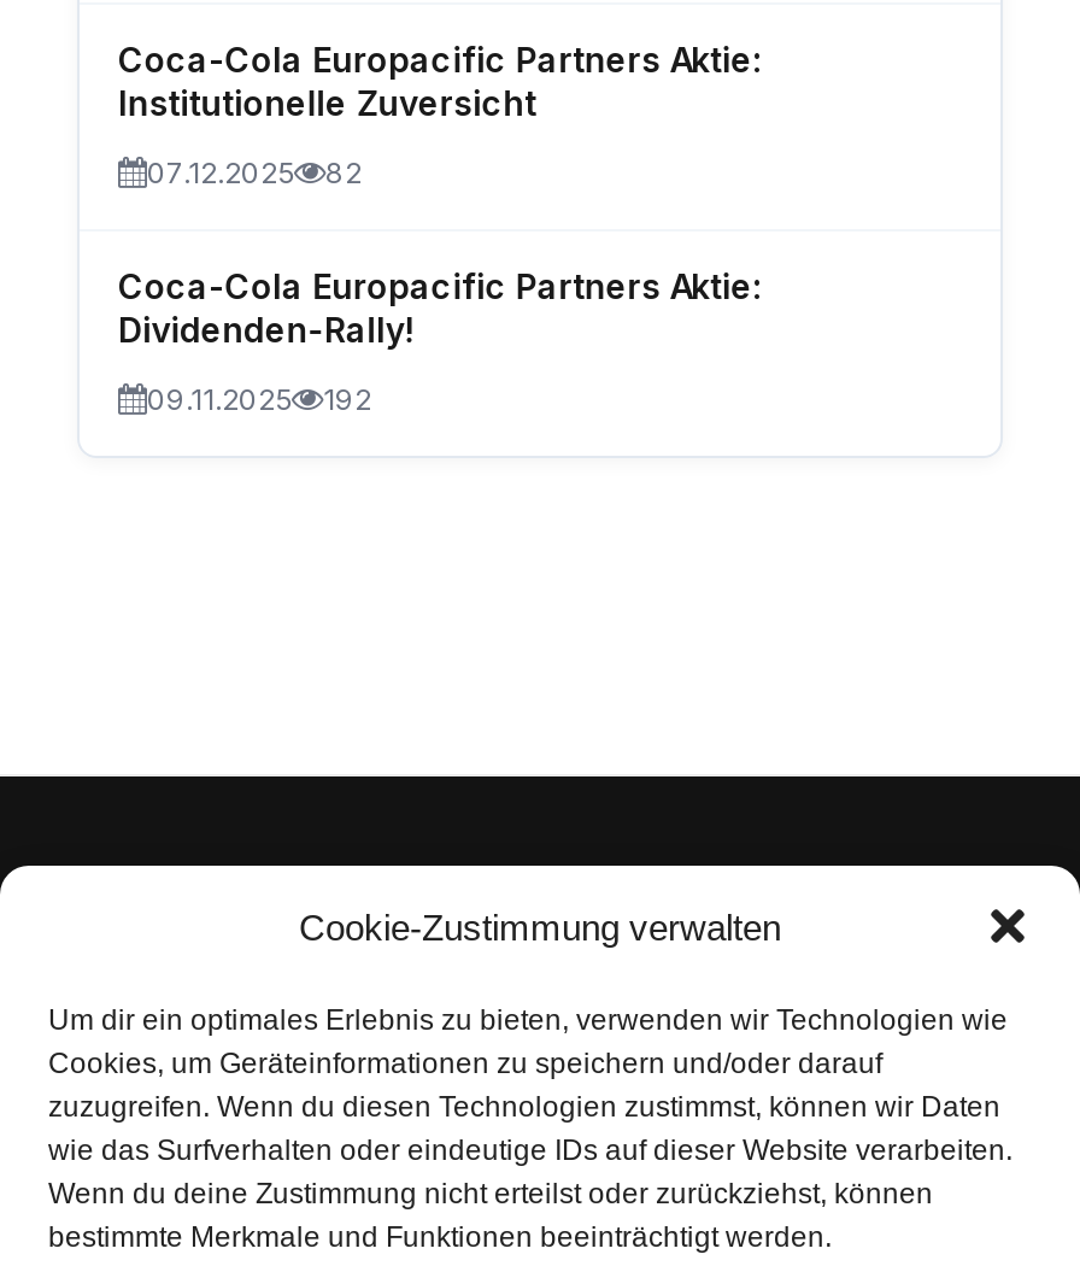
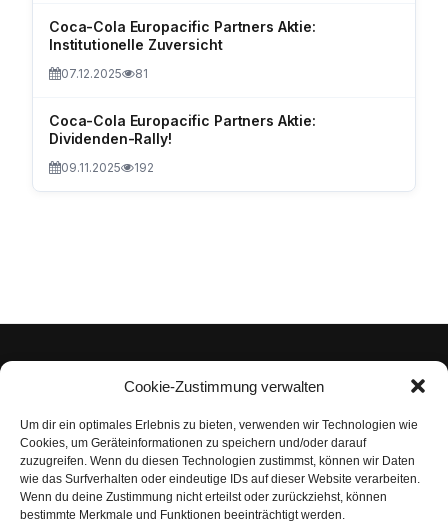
- 07.12.2025 82
+ 07.12.2025 81
